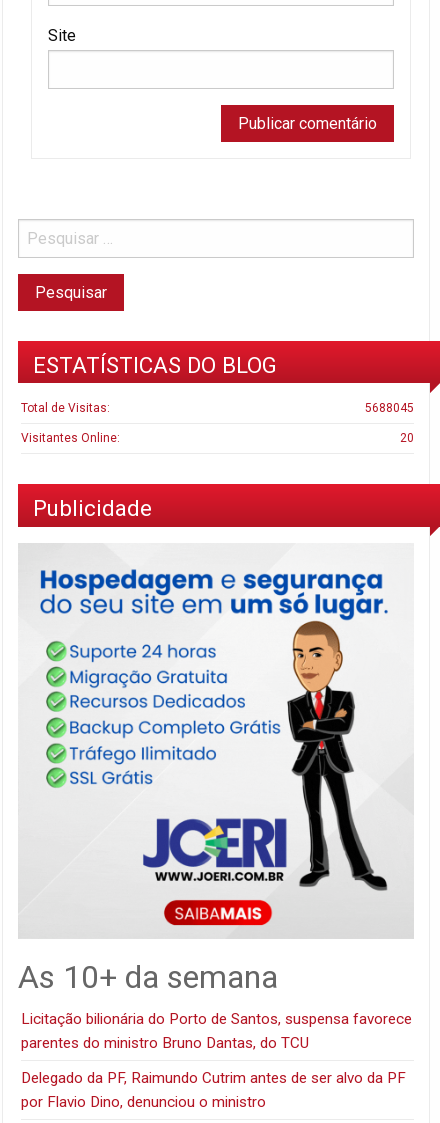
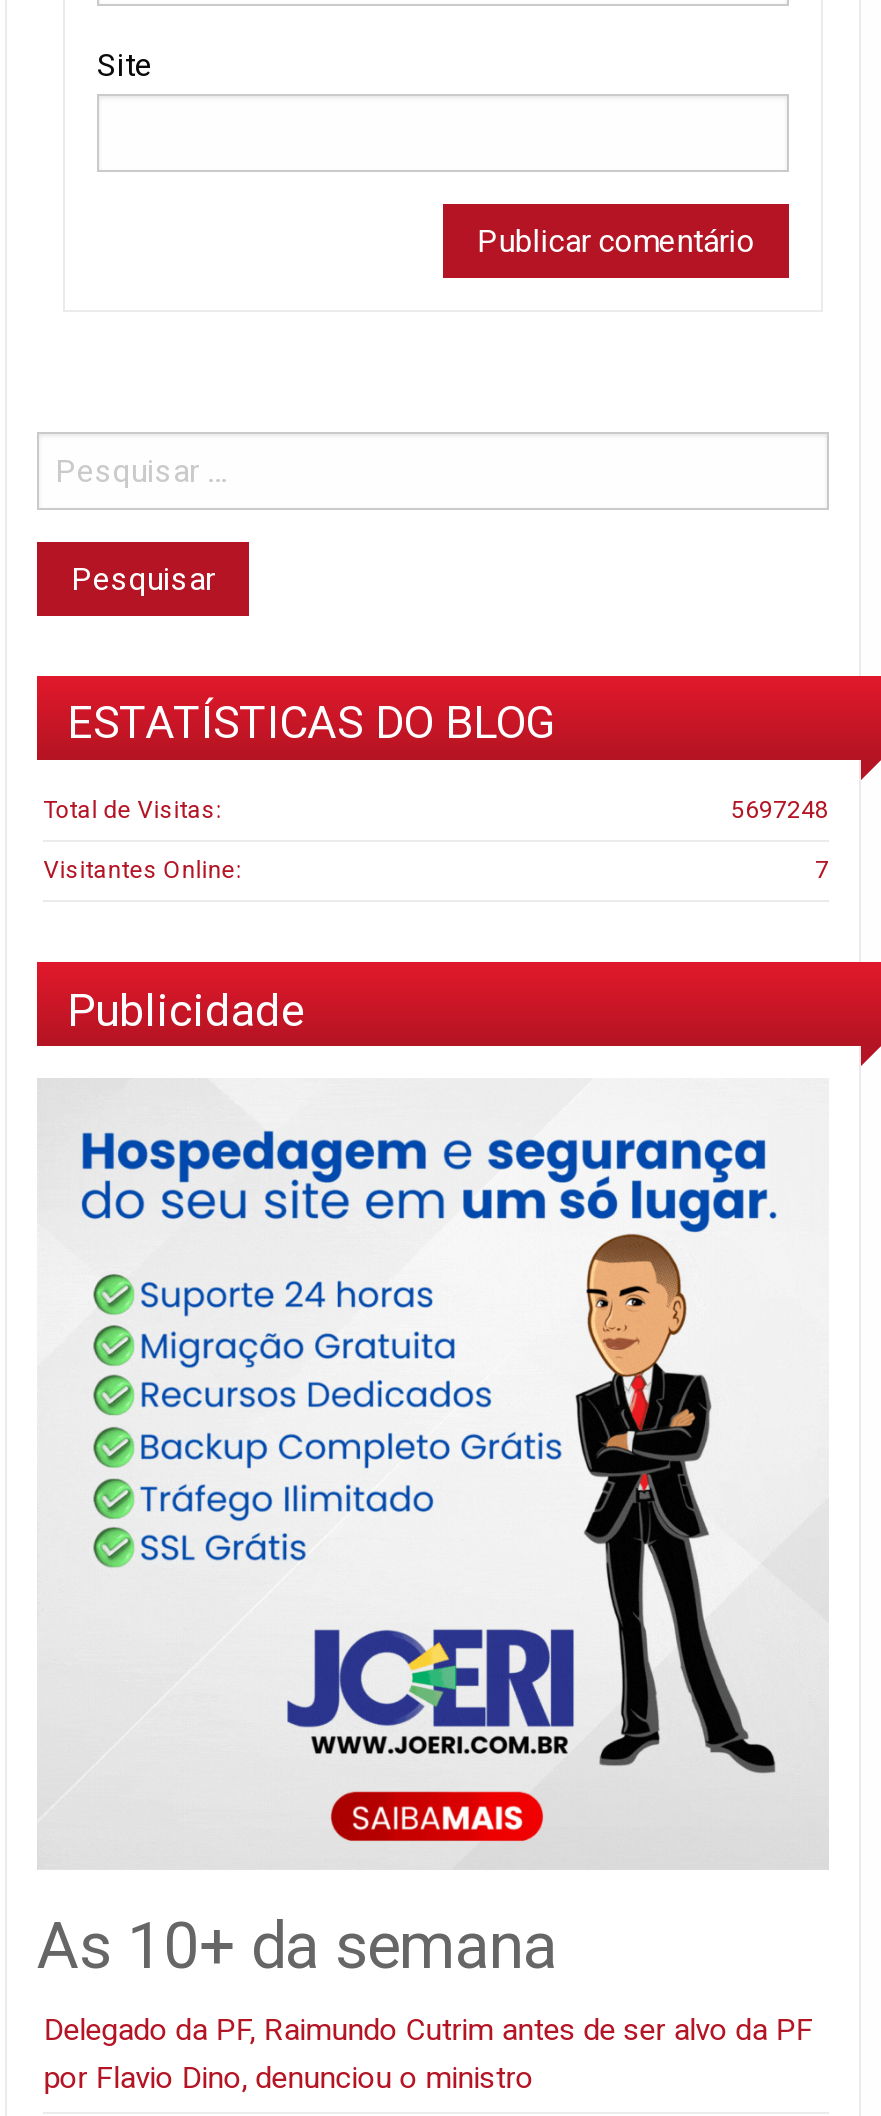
- 5688045
+ 5697248

- 20
+ 7

- Licitação bilionária do Porto de Santos, suspensa favorece
- parentes do ministro Bruno Dantas, do TCU
